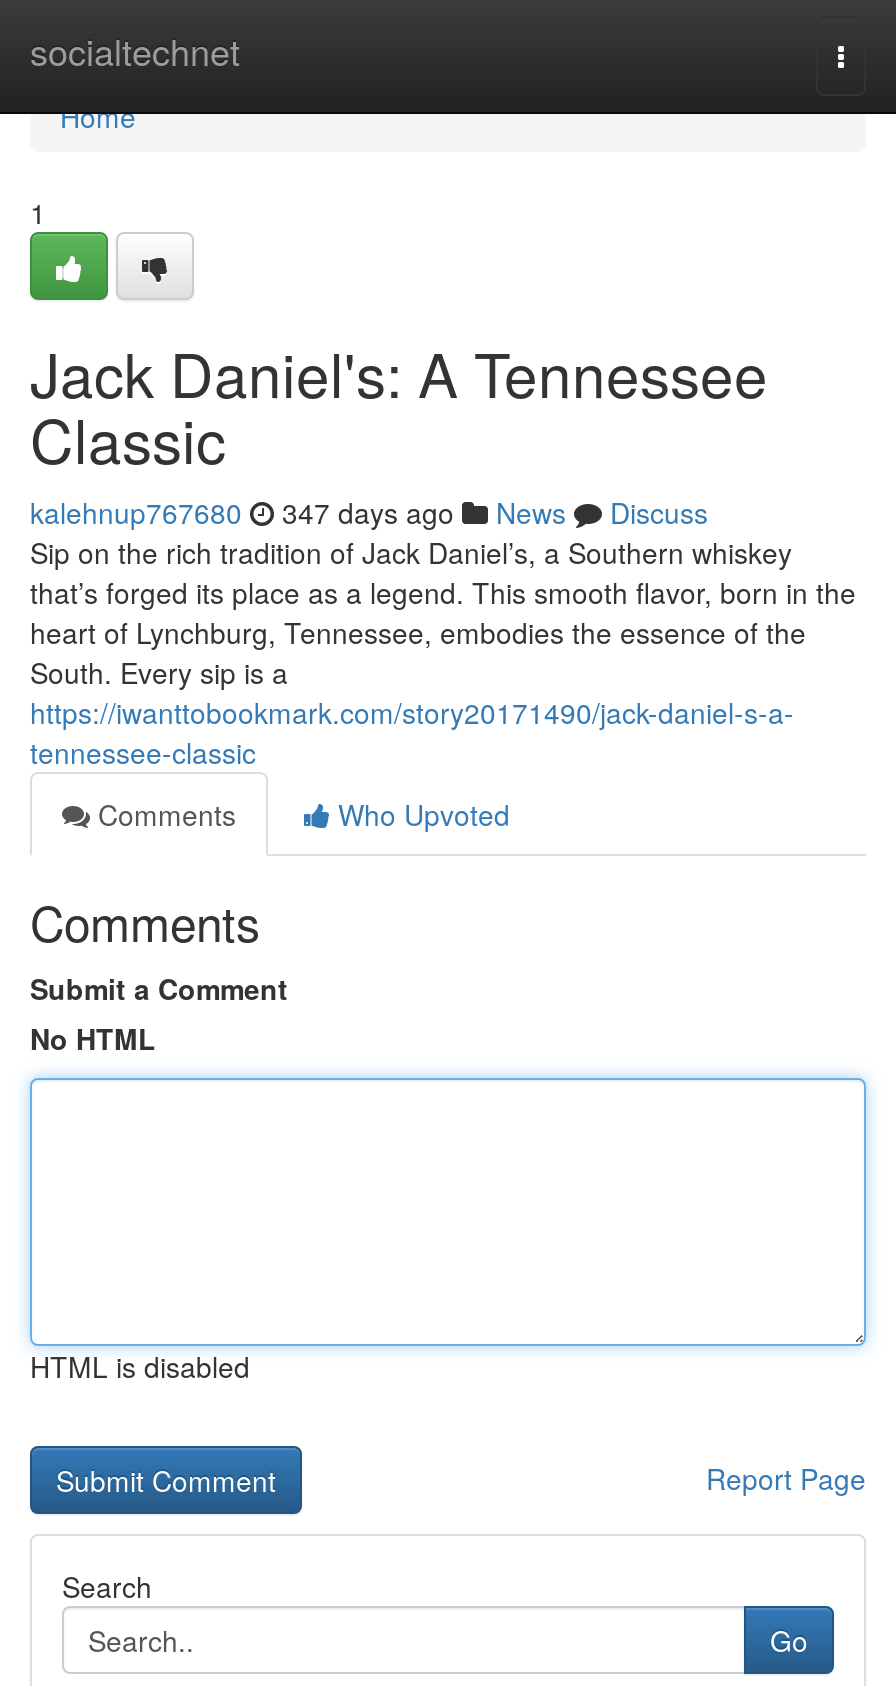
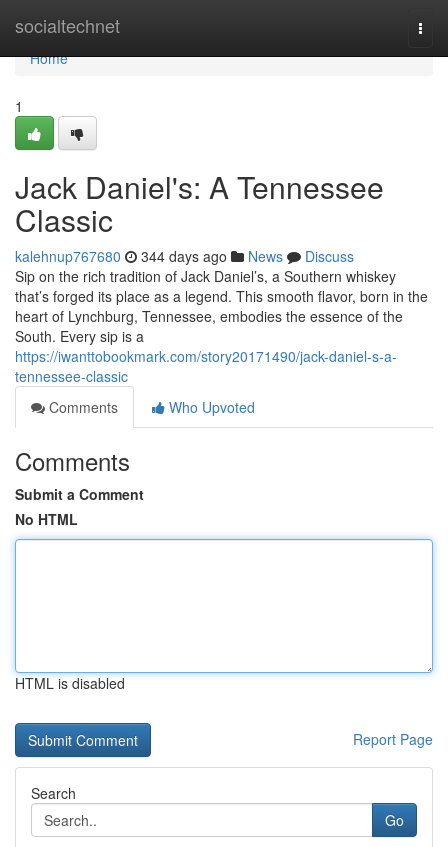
- kalehnup767680 347 days ago News Discuss
+ kalehnup767680 344 days ago News Discuss
